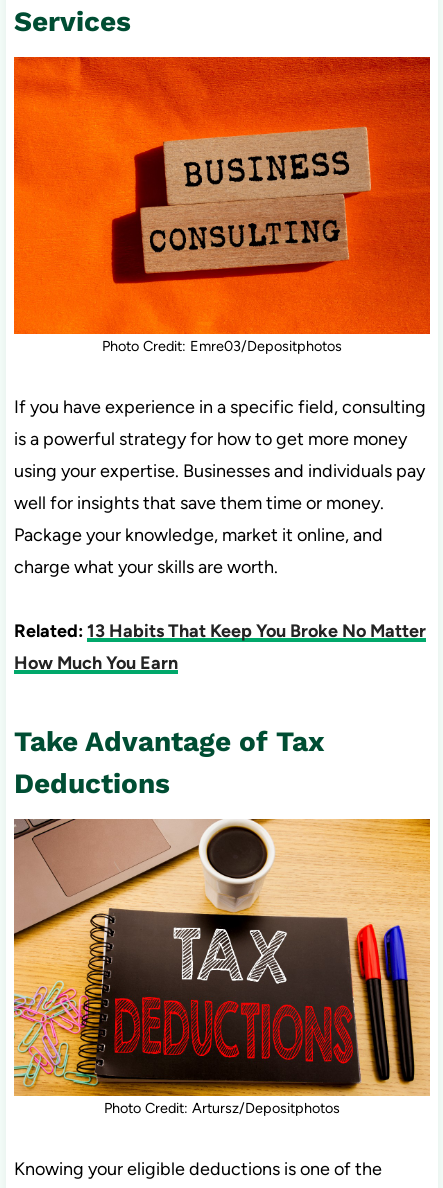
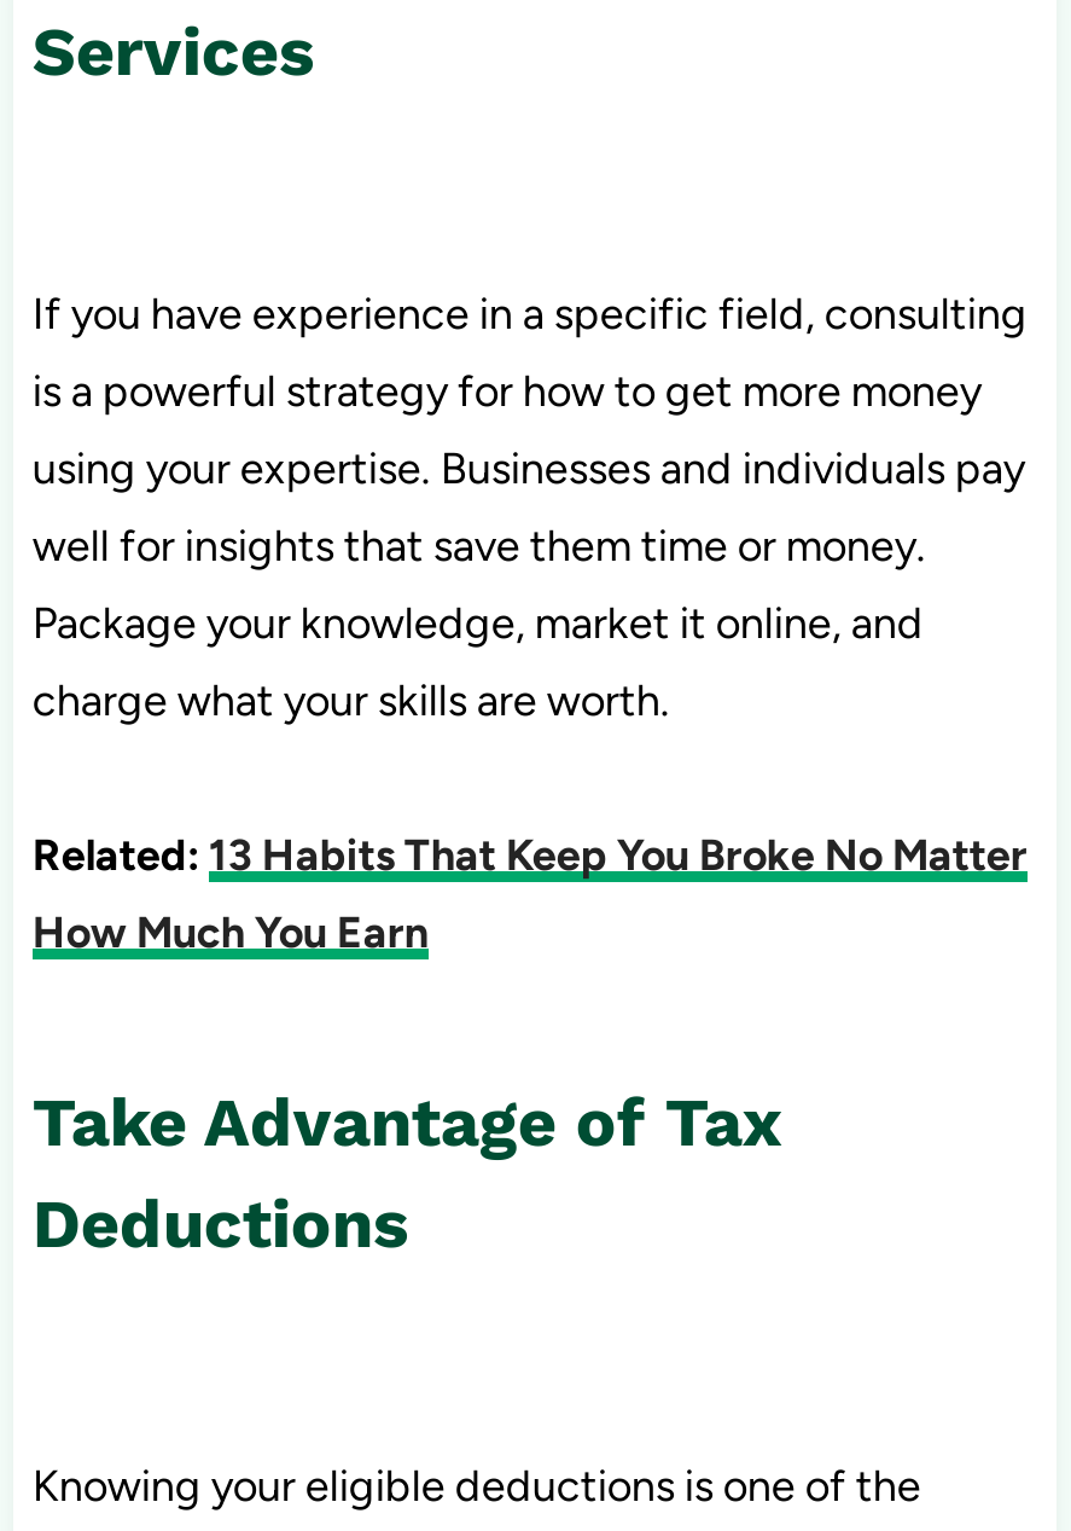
- [image]
- Photo Credit: Emre03/Depositphotos

- [image]
- Photo Credit: Artursz/Depositphotos
